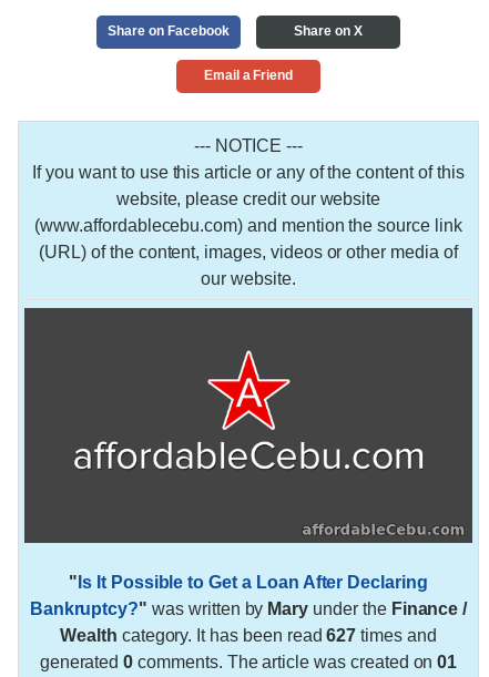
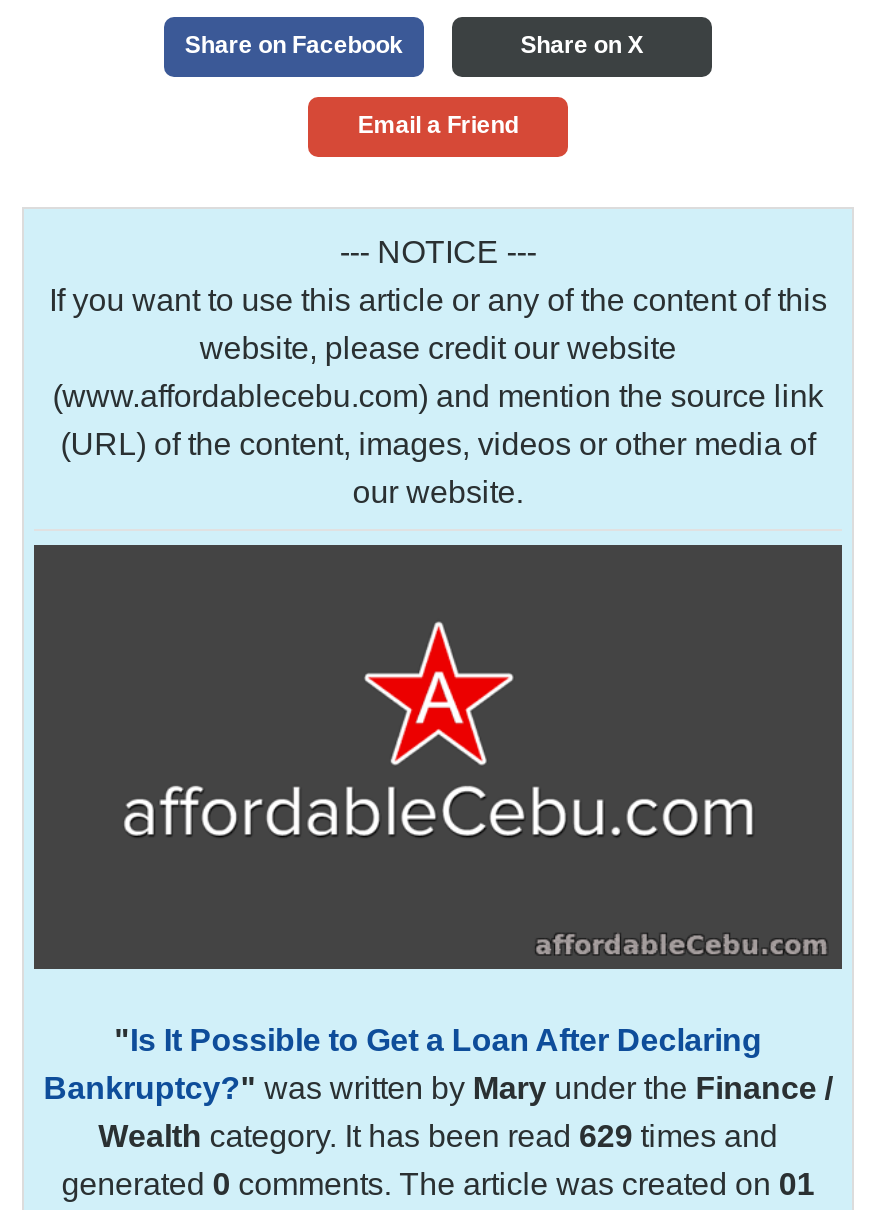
- Wealth category. It has been read 627 times and
+ Wealth category. It has been read 629 times and
